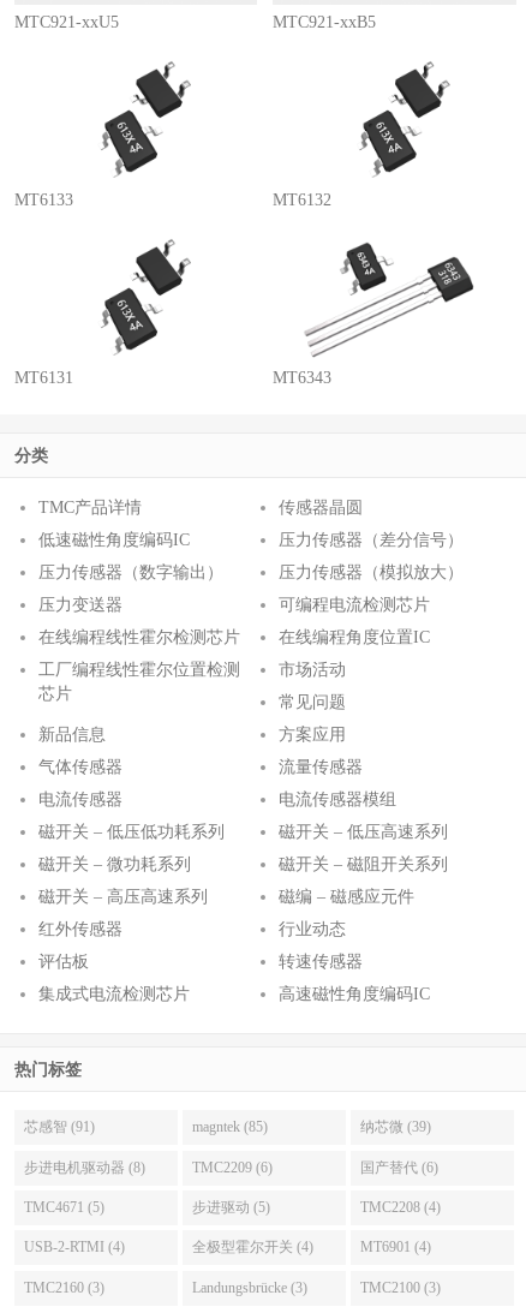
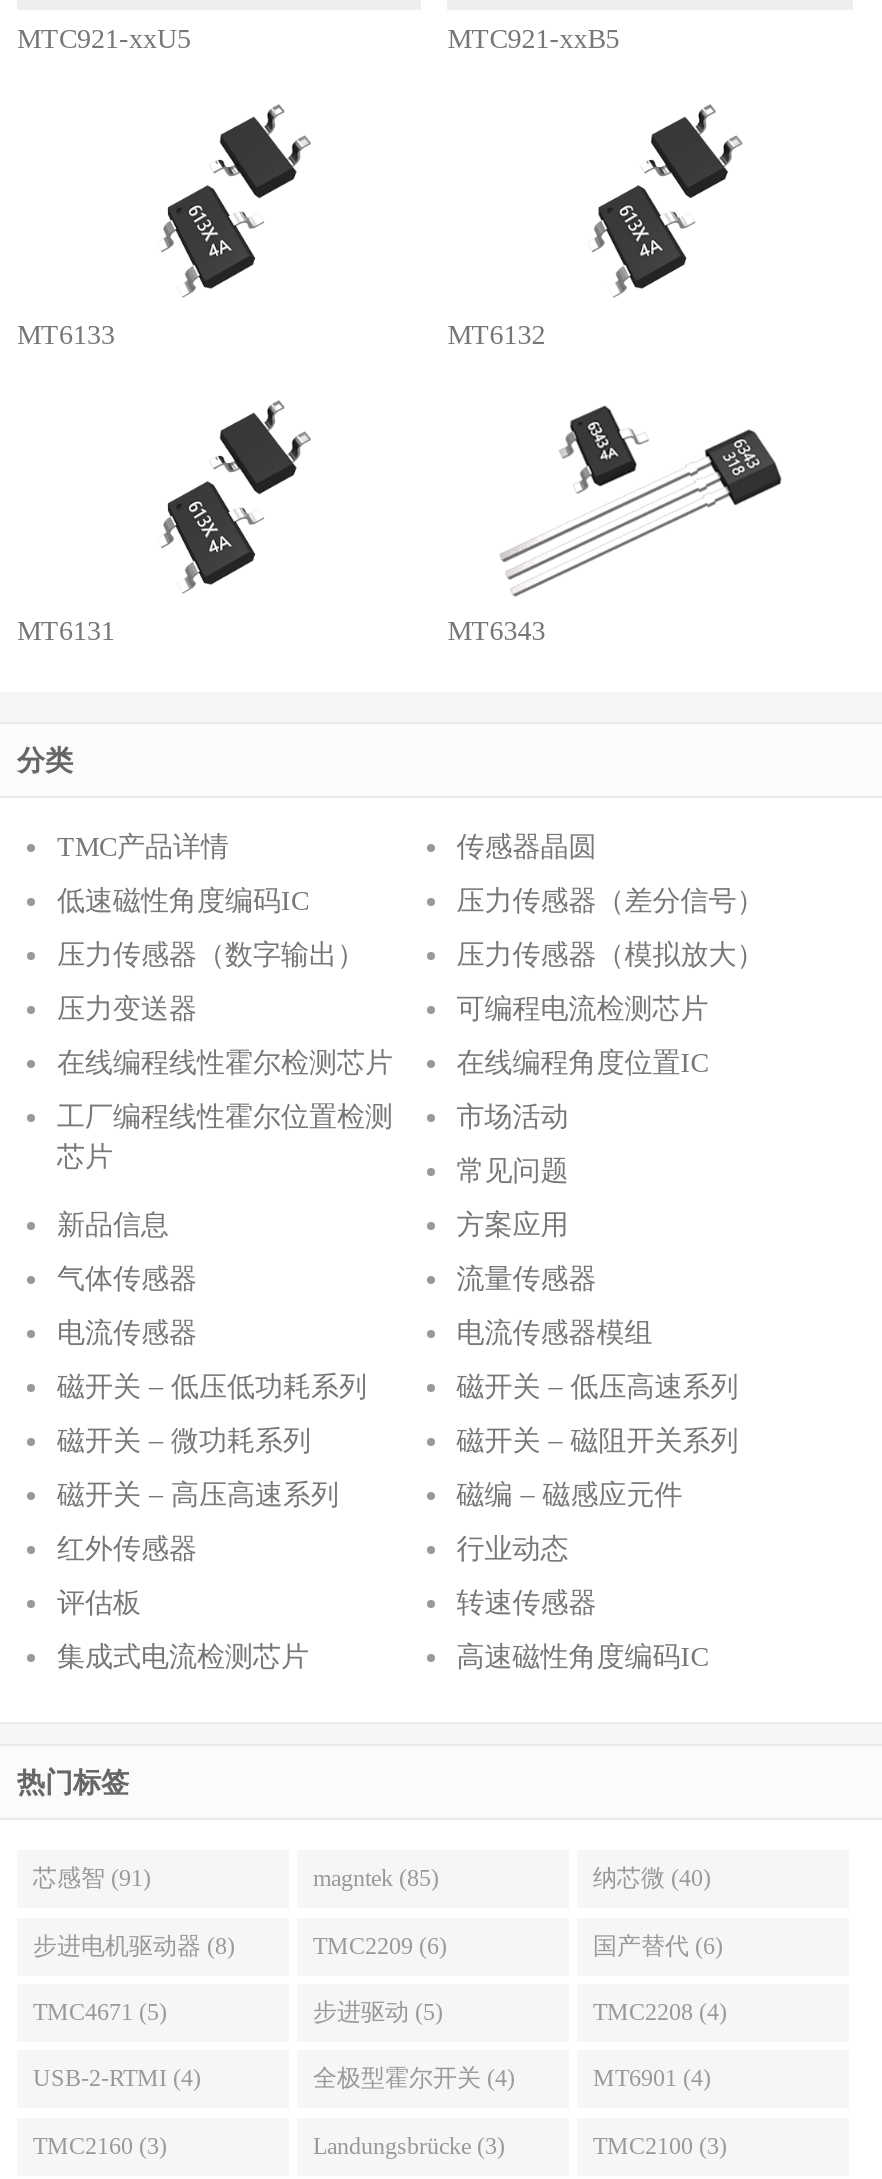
- 纳芯微 (39)
+ 纳芯微 (40)
